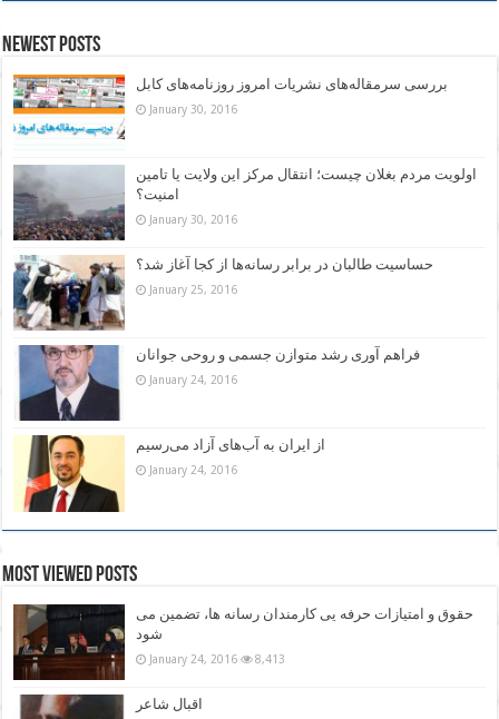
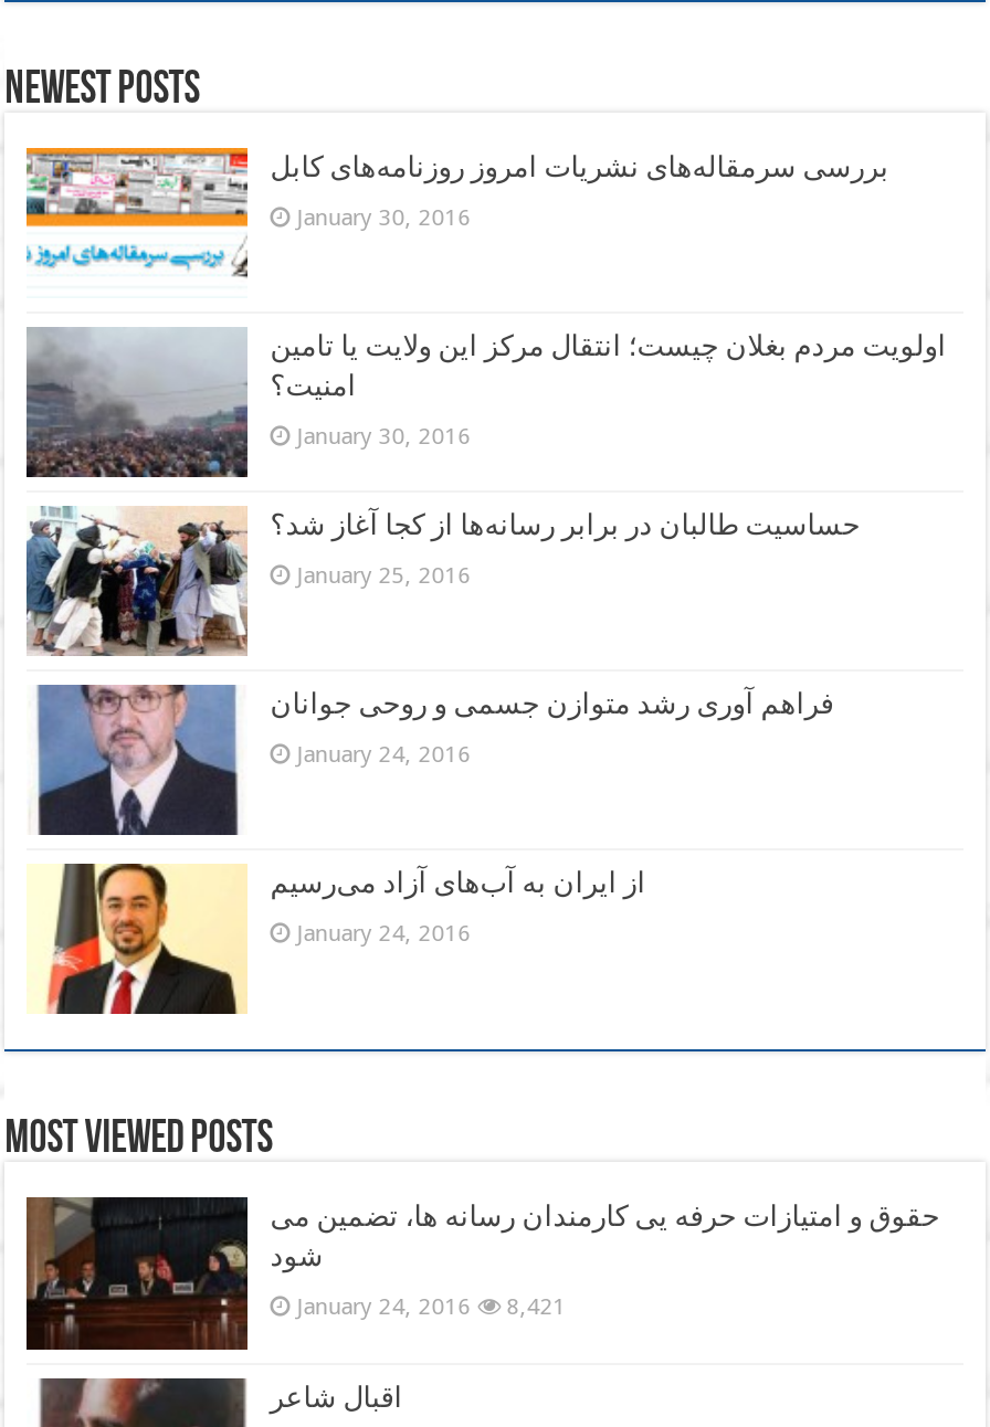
- January 24, 2016 8,413
+ January 24, 2016 8,421
